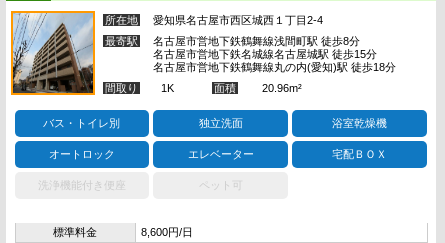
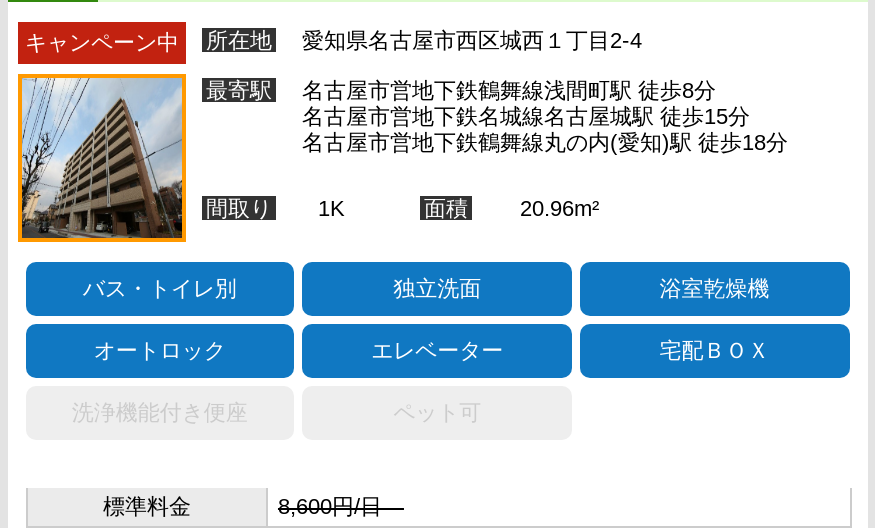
+ キャンペーン中

- [image]
+ [image]
